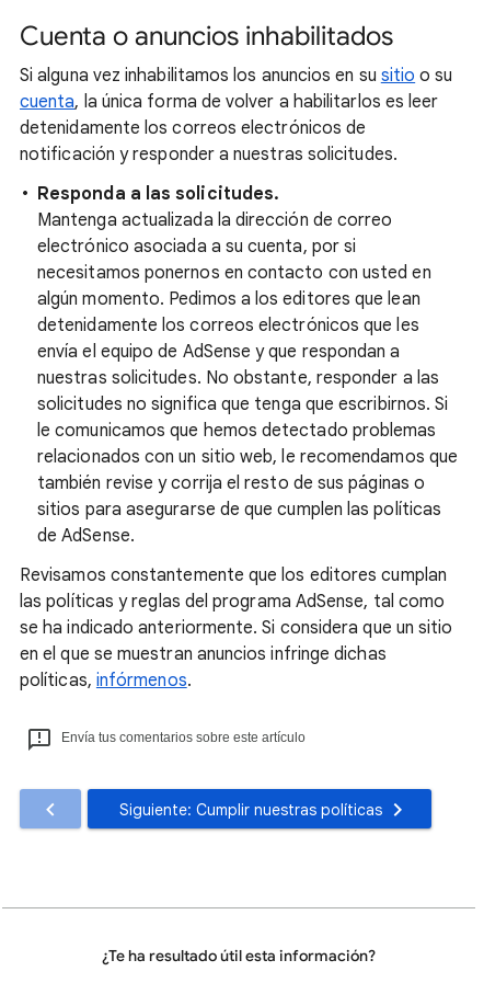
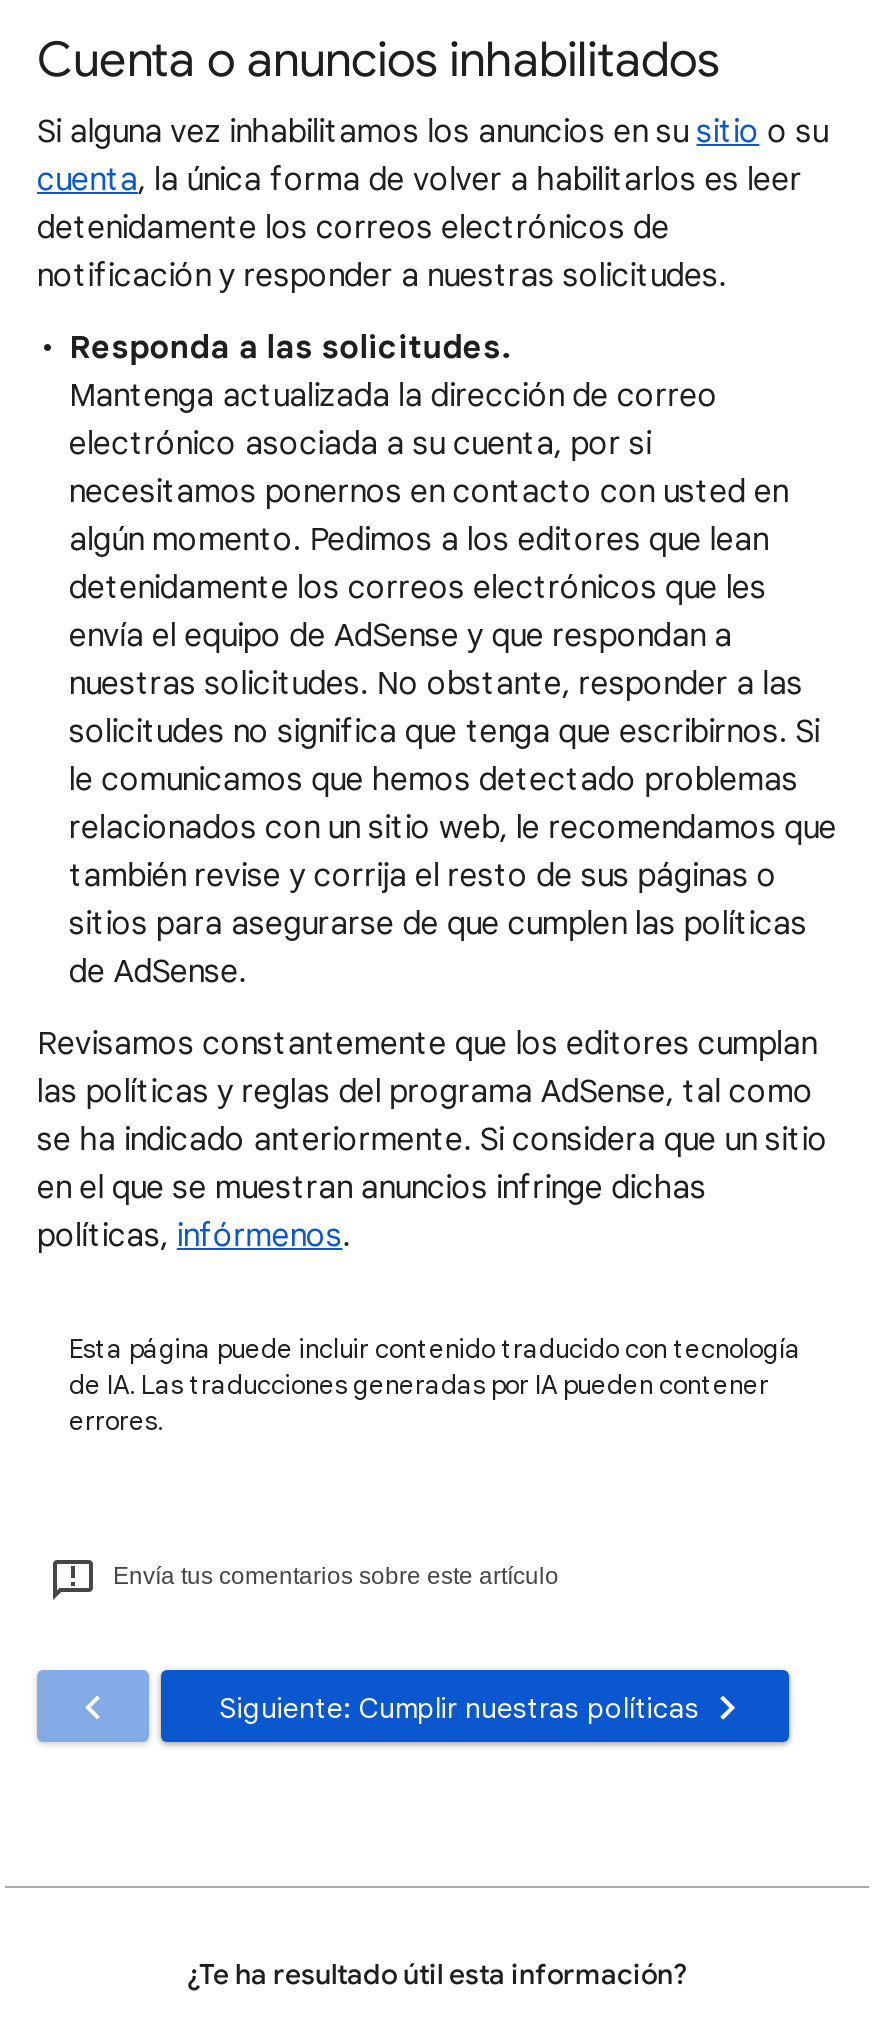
+ Esta página puede incluir contenido traducido con tecnología
+ de IA. Las traducciones generadas por IA pueden contener
+ errores.
